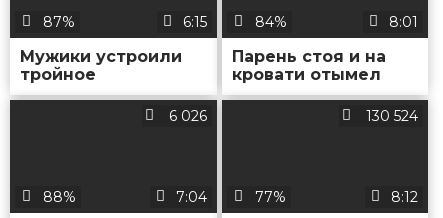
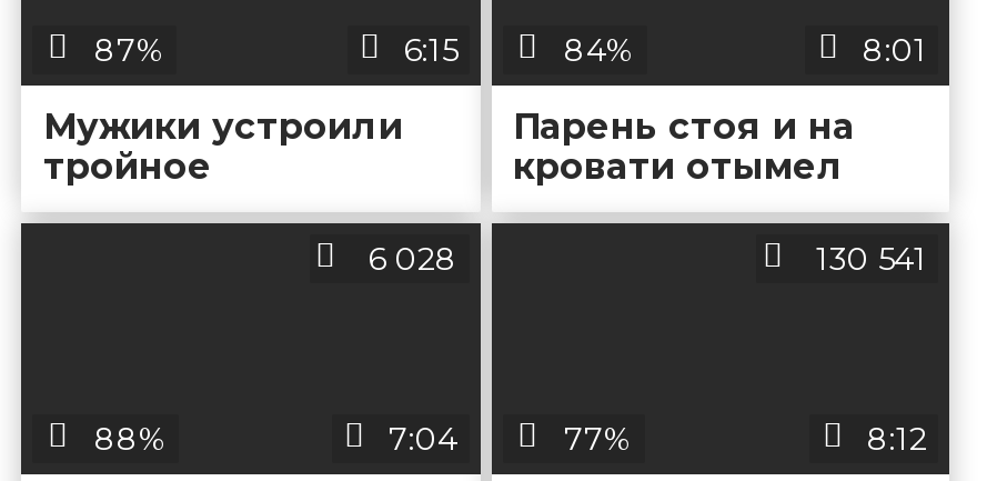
- 6 026
+ 6 028

- 130 524
+ 130 541
